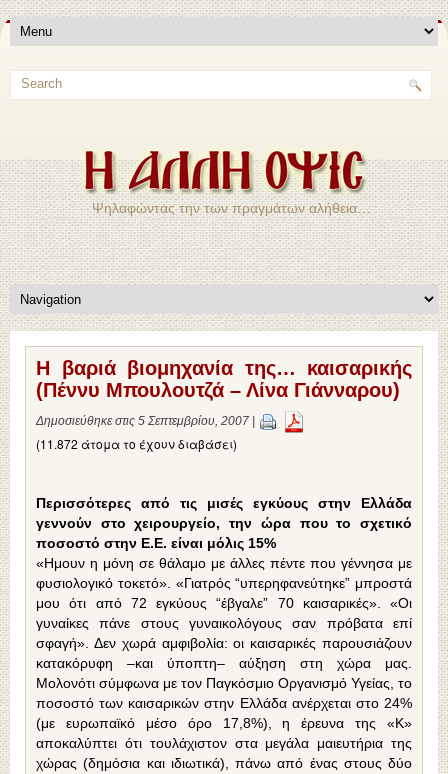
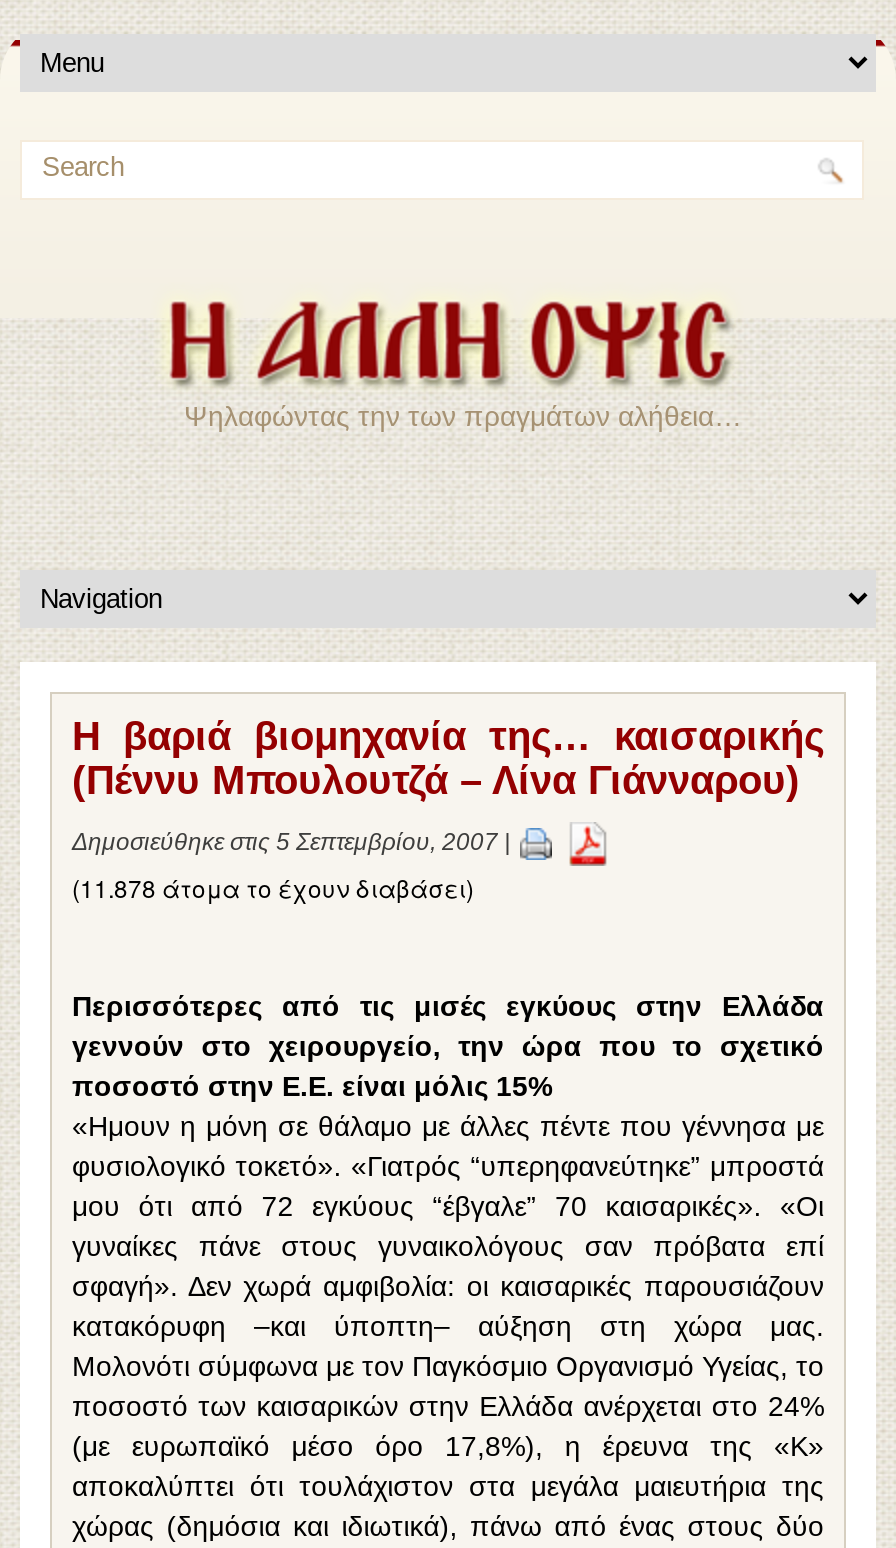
- (11.872 άτομα το έχουν διαβάσει)
+ (11.878 άτομα το έχουν διαβάσει)
